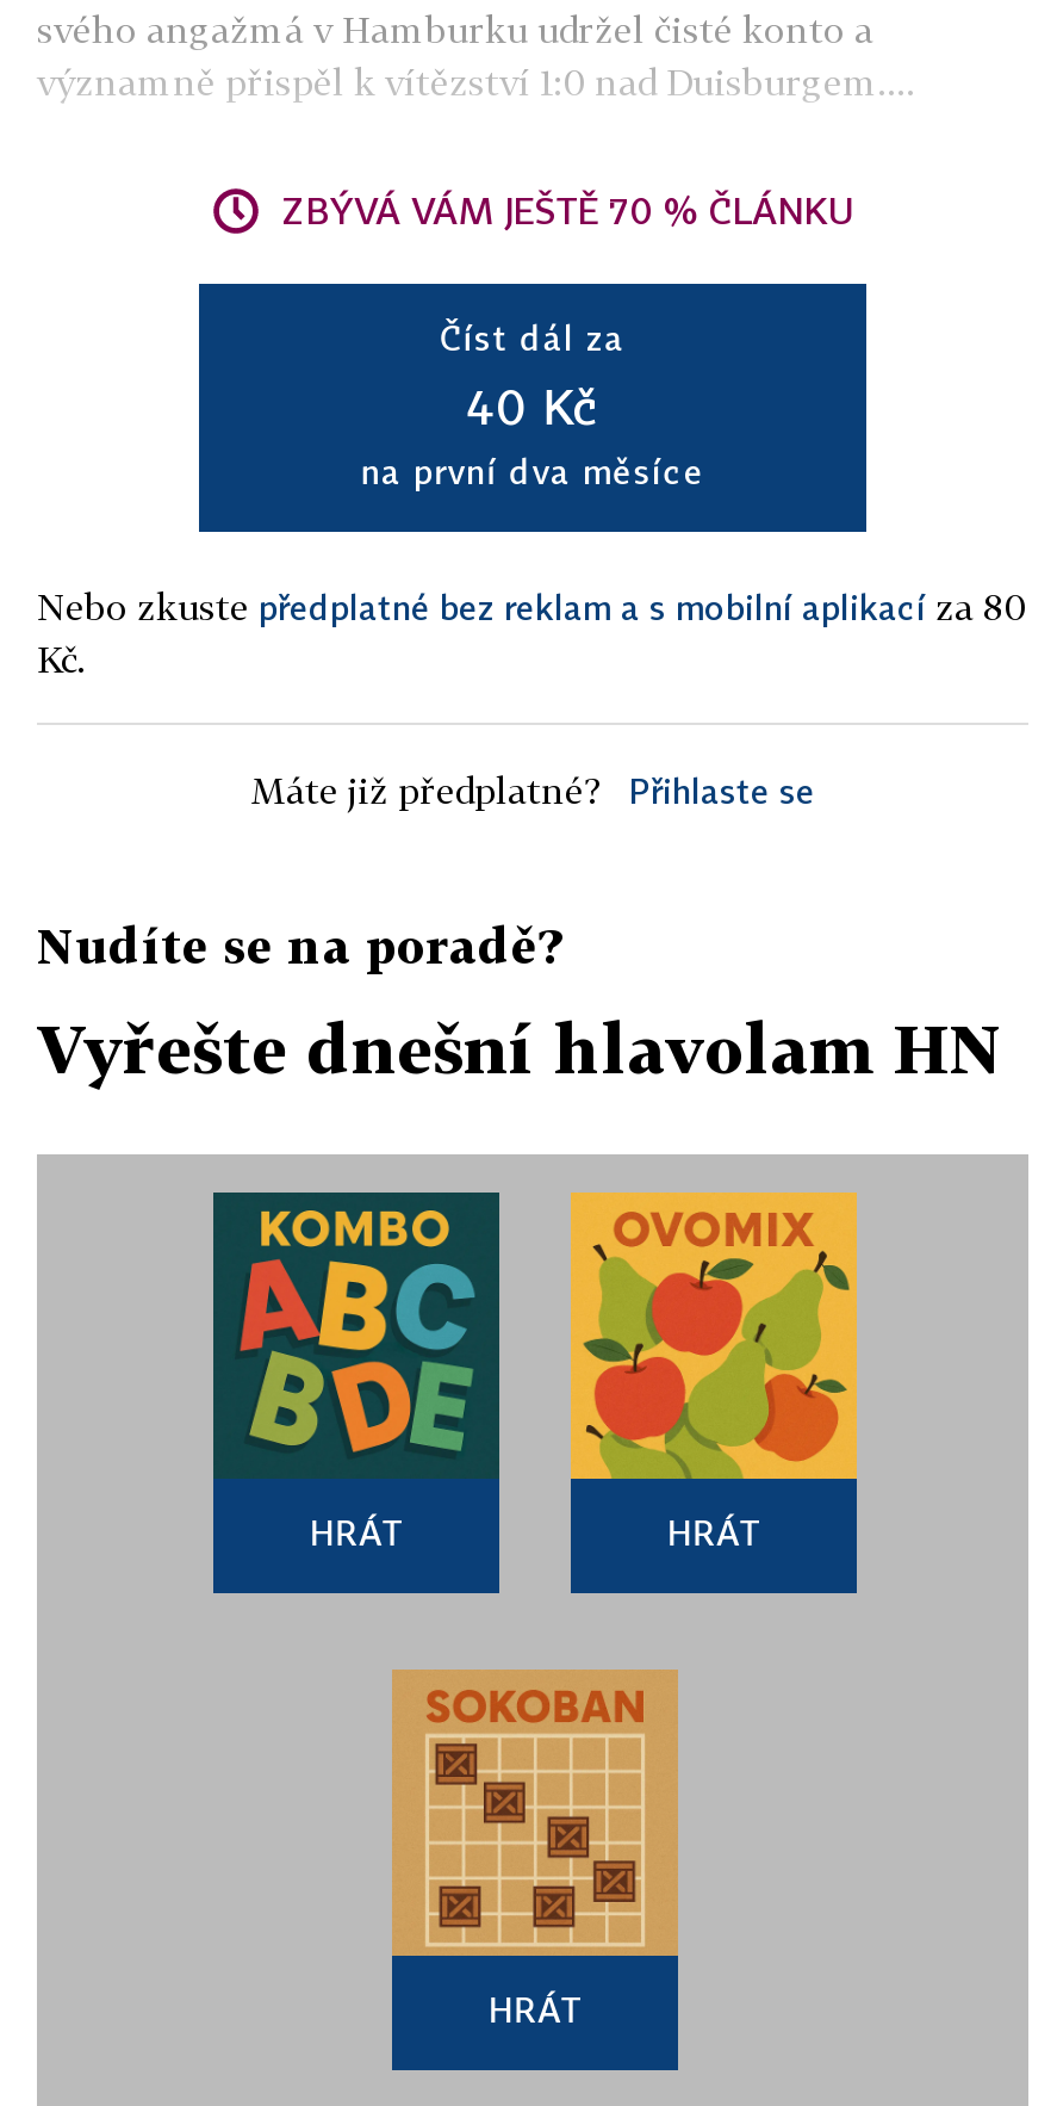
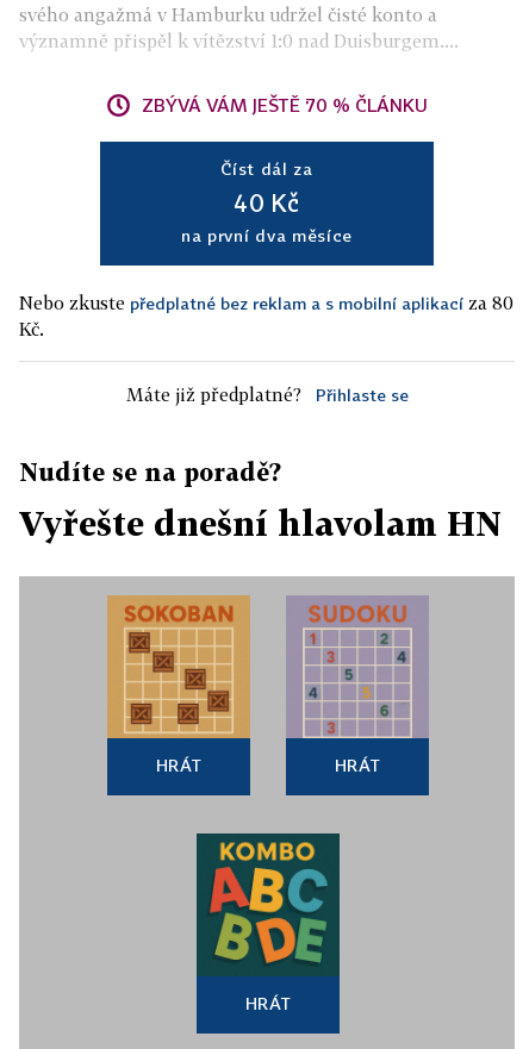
moved down: [image]

- [image]
+ [image]

moved up: [image]
